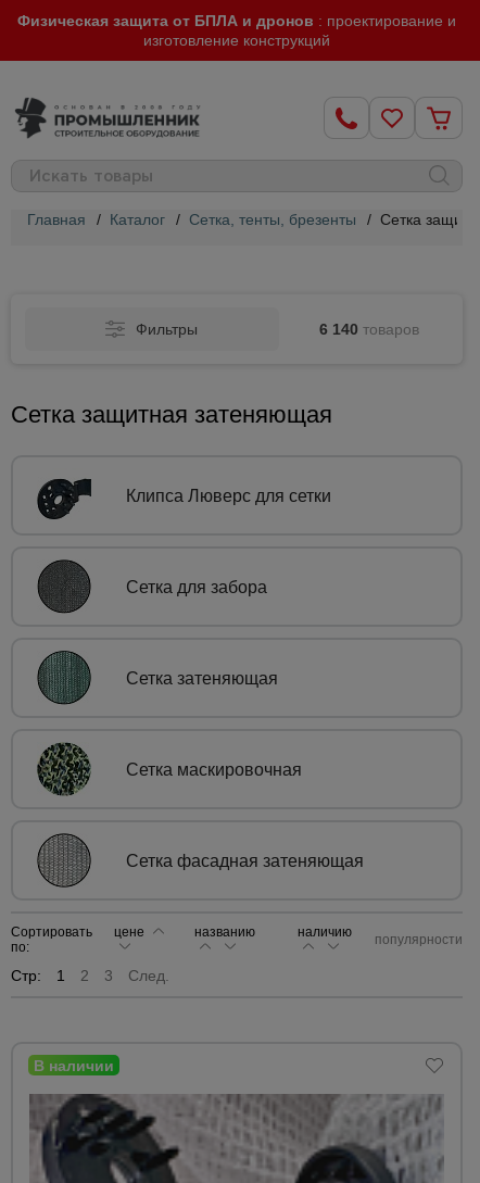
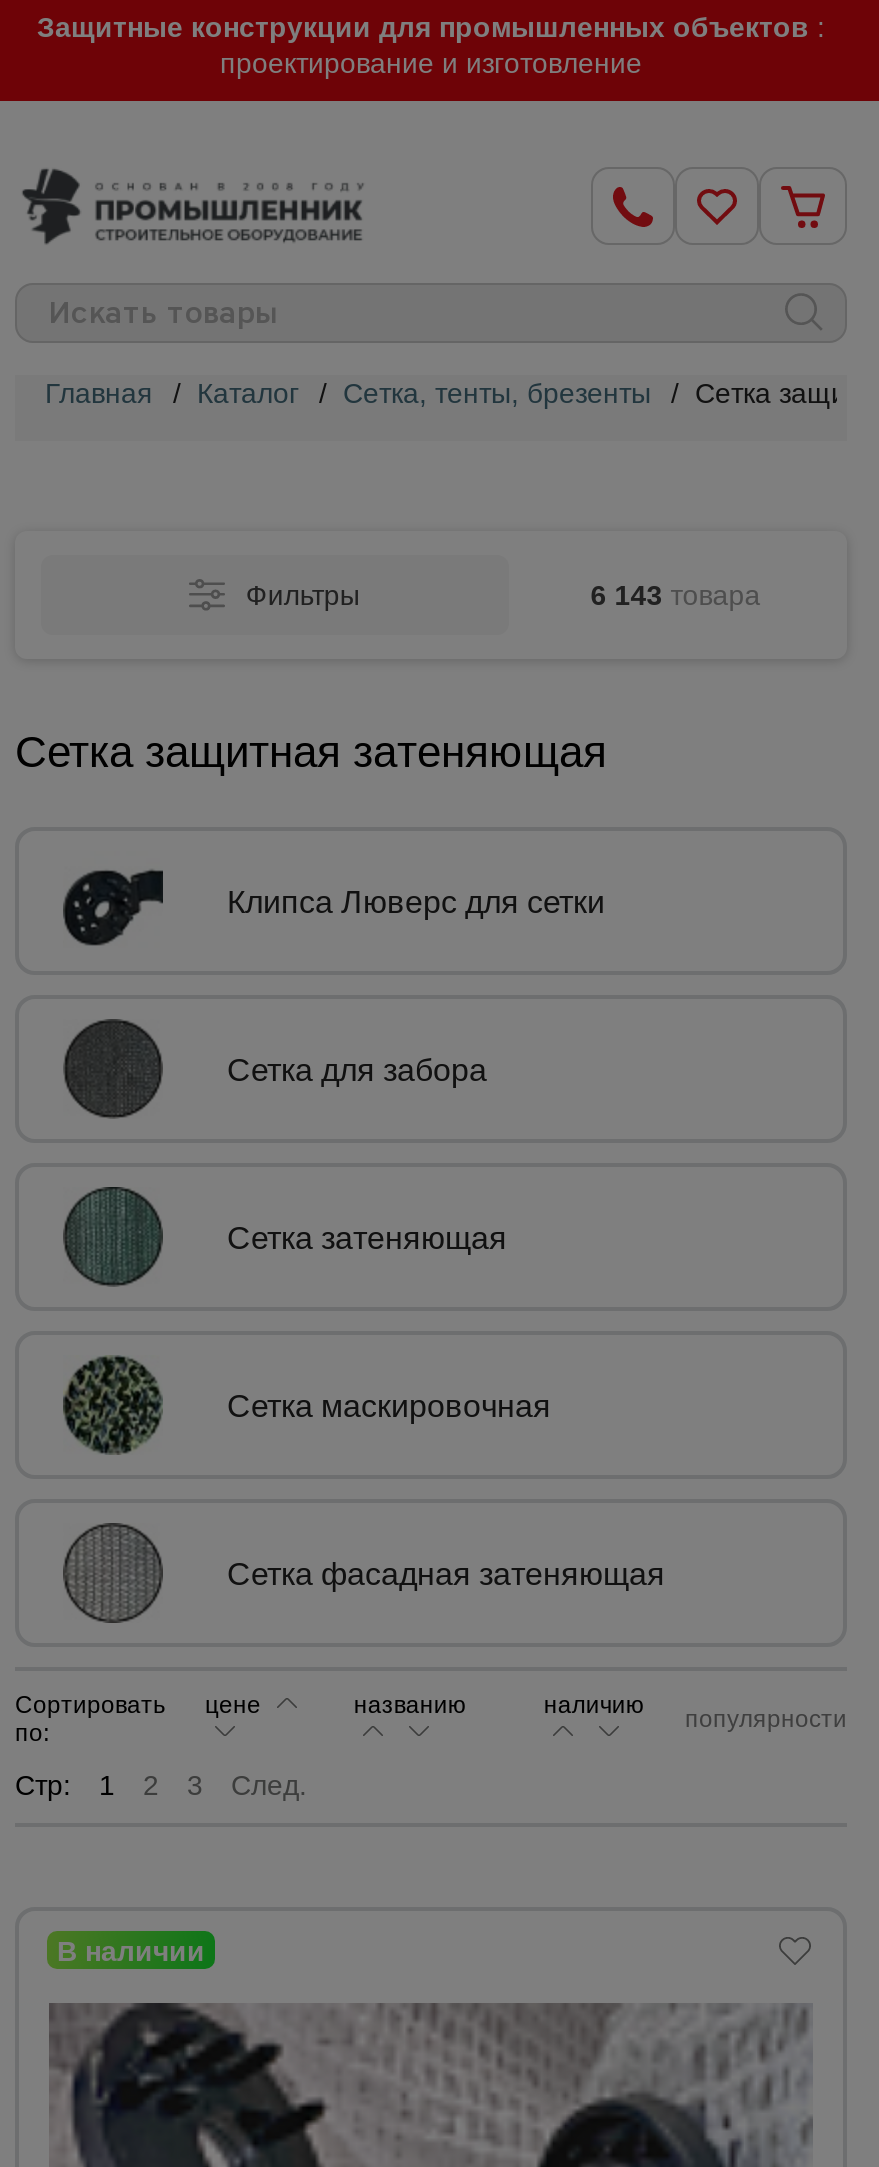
- Физическая защита от БПЛА и дронов: проектирование и
- изготовление конструкций
+ Защитные конструкции для промышленных объектов:
+ проектирование и изготовление

- 6 140 товаров
+ 6 143 товара
